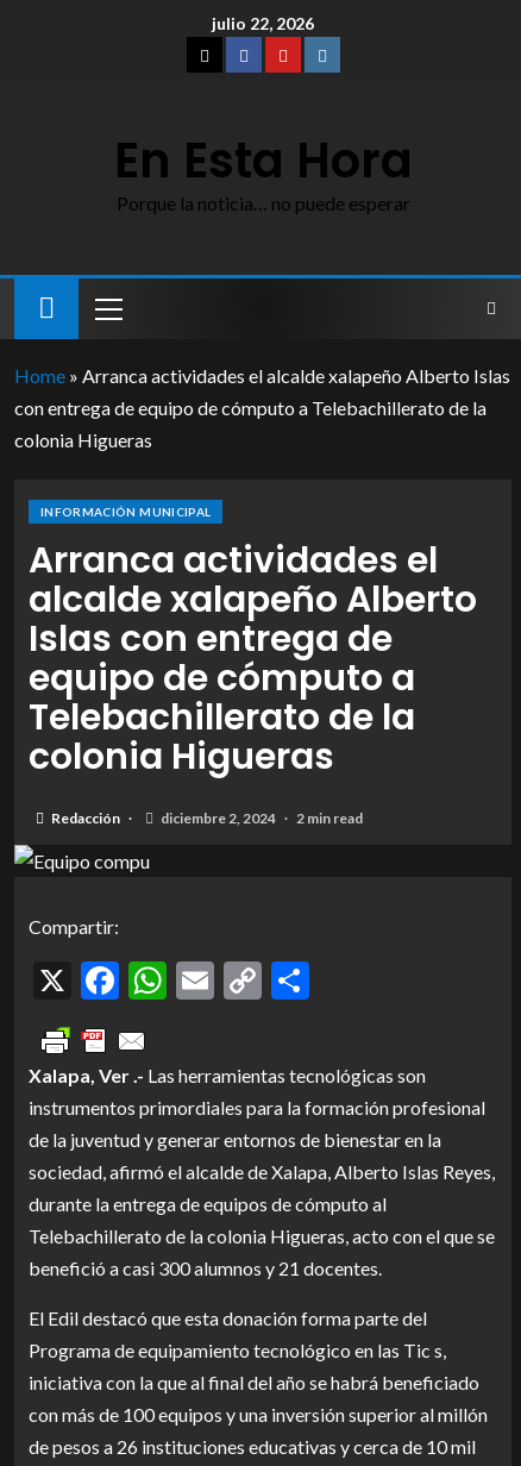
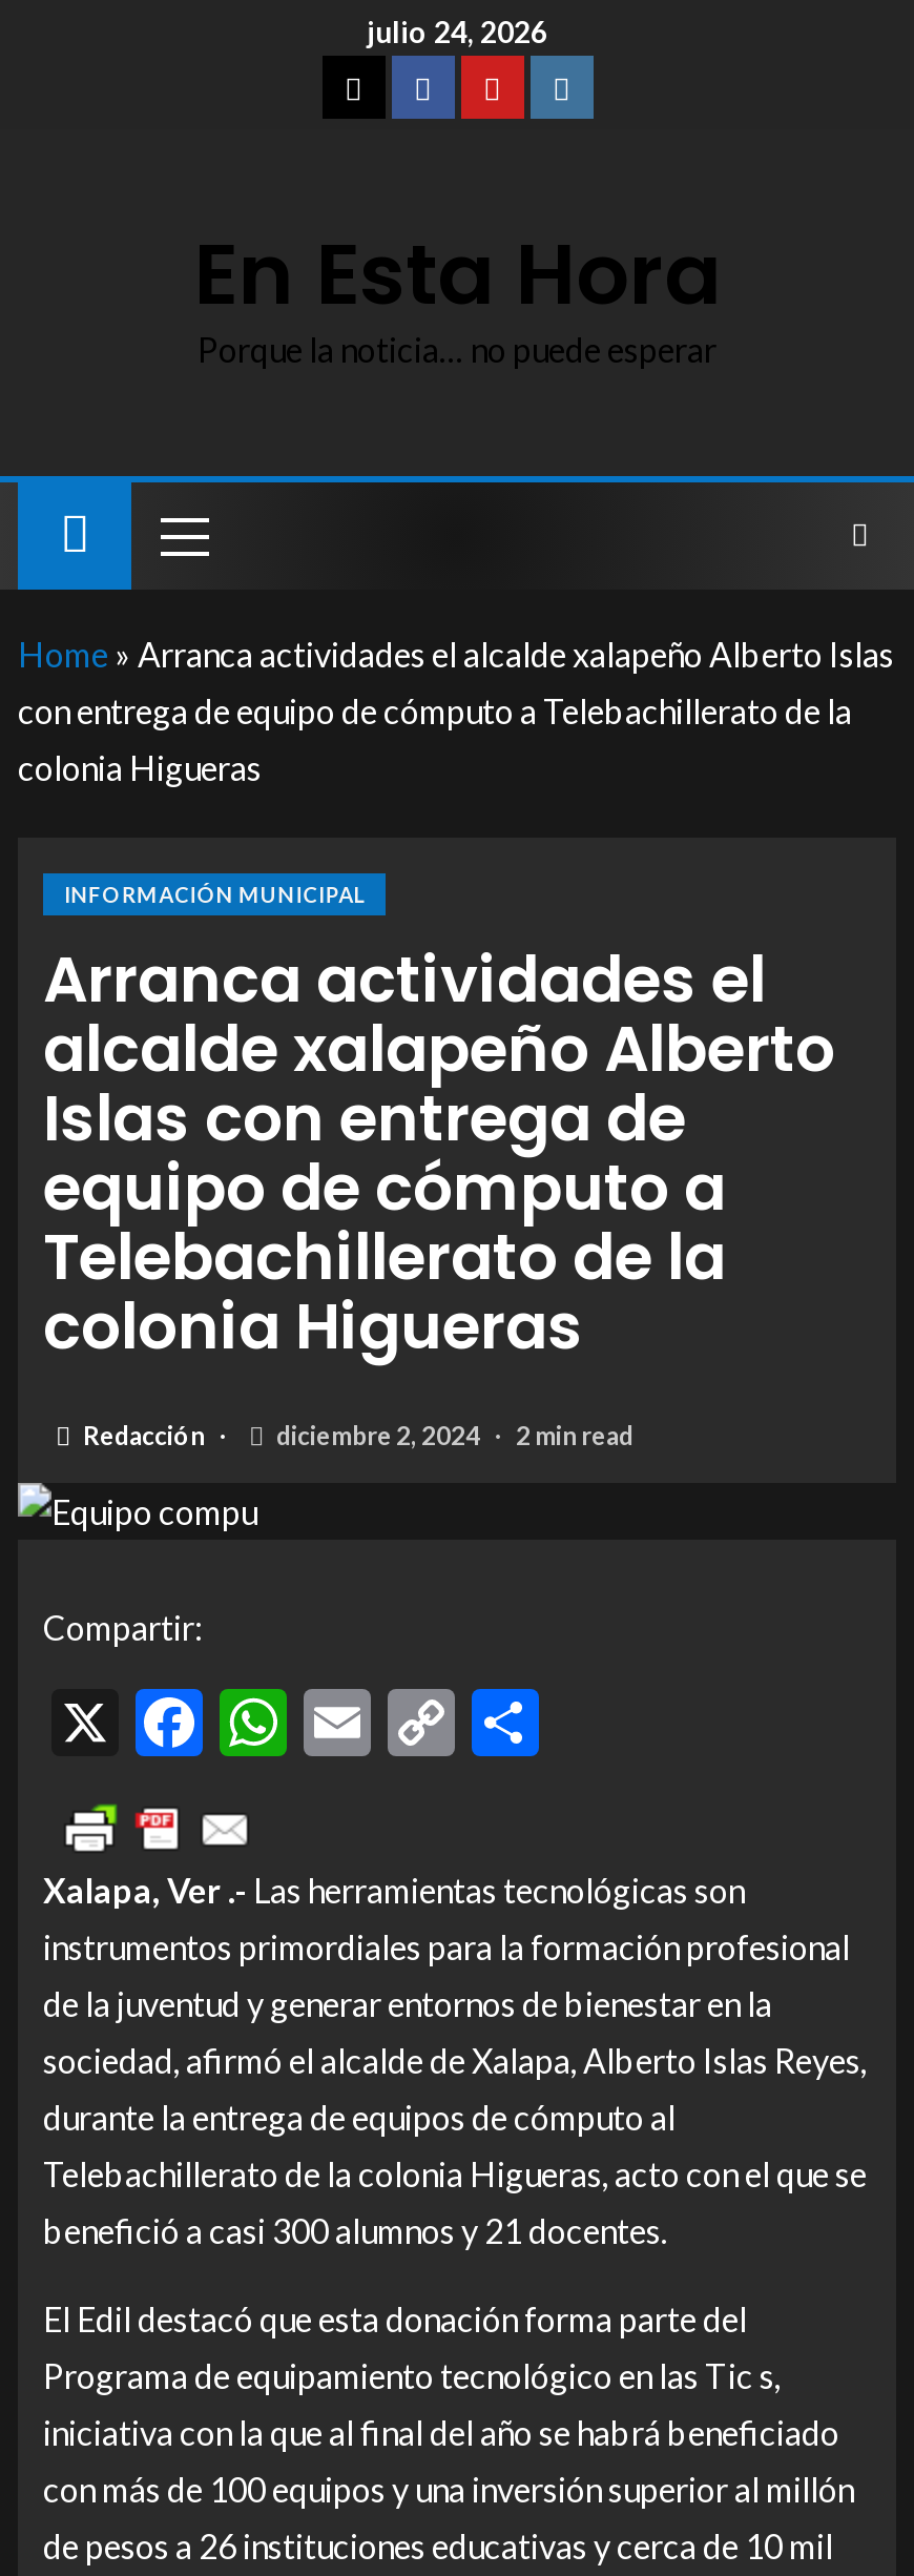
- julio 22, 2026
+ julio 24, 2026
